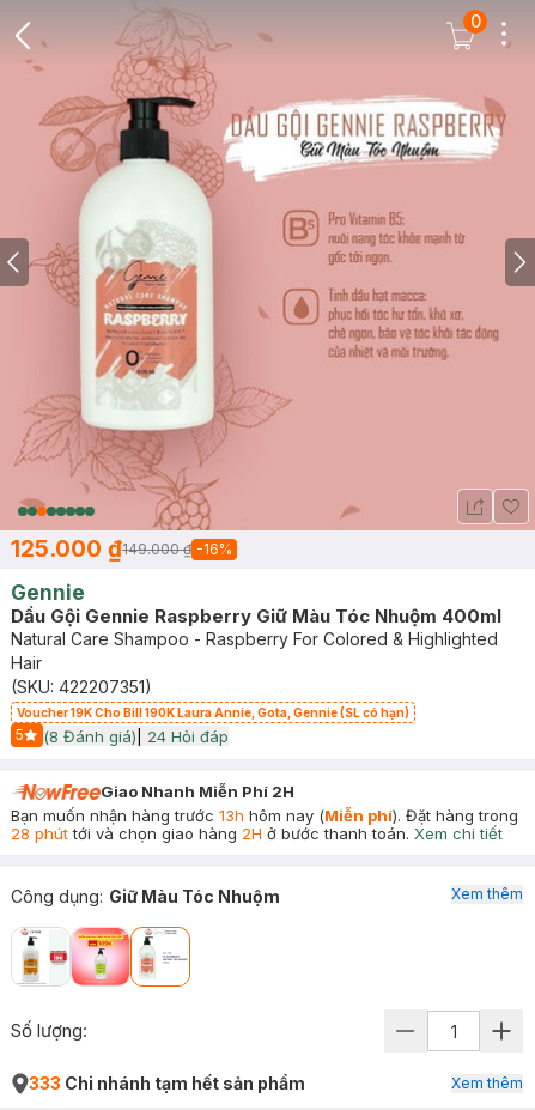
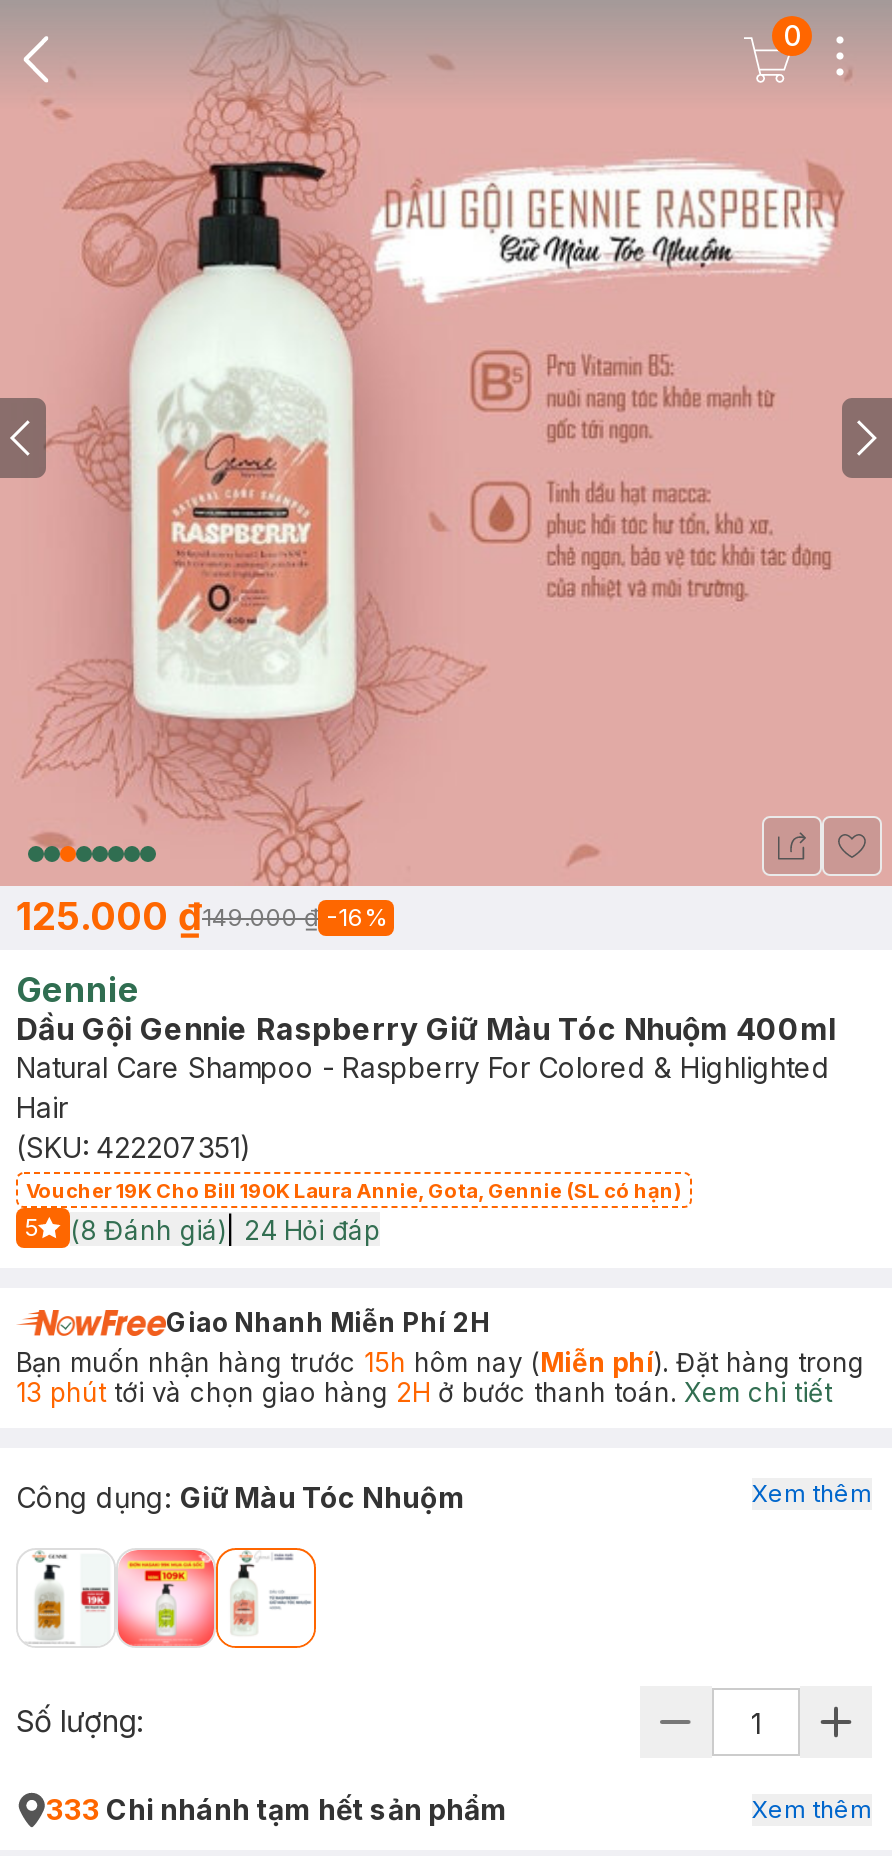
- Bạn muốn nhận hàng trước 13h hôm nay (Miễn phí). Đặt hàng trong
+ Bạn muốn nhận hàng trước 15h hôm nay (Miễn phí). Đặt hàng trong

- 28 phút tới và chọn giao hàng 2H ở bước thanh toán. Xem chi tiết
+ 13 phút tới và chọn giao hàng 2H ở bước thanh toán. Xem chi tiết
